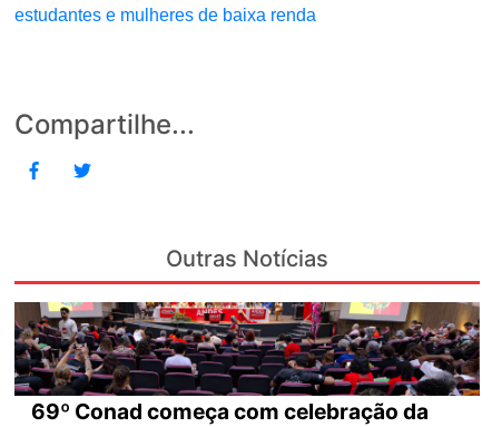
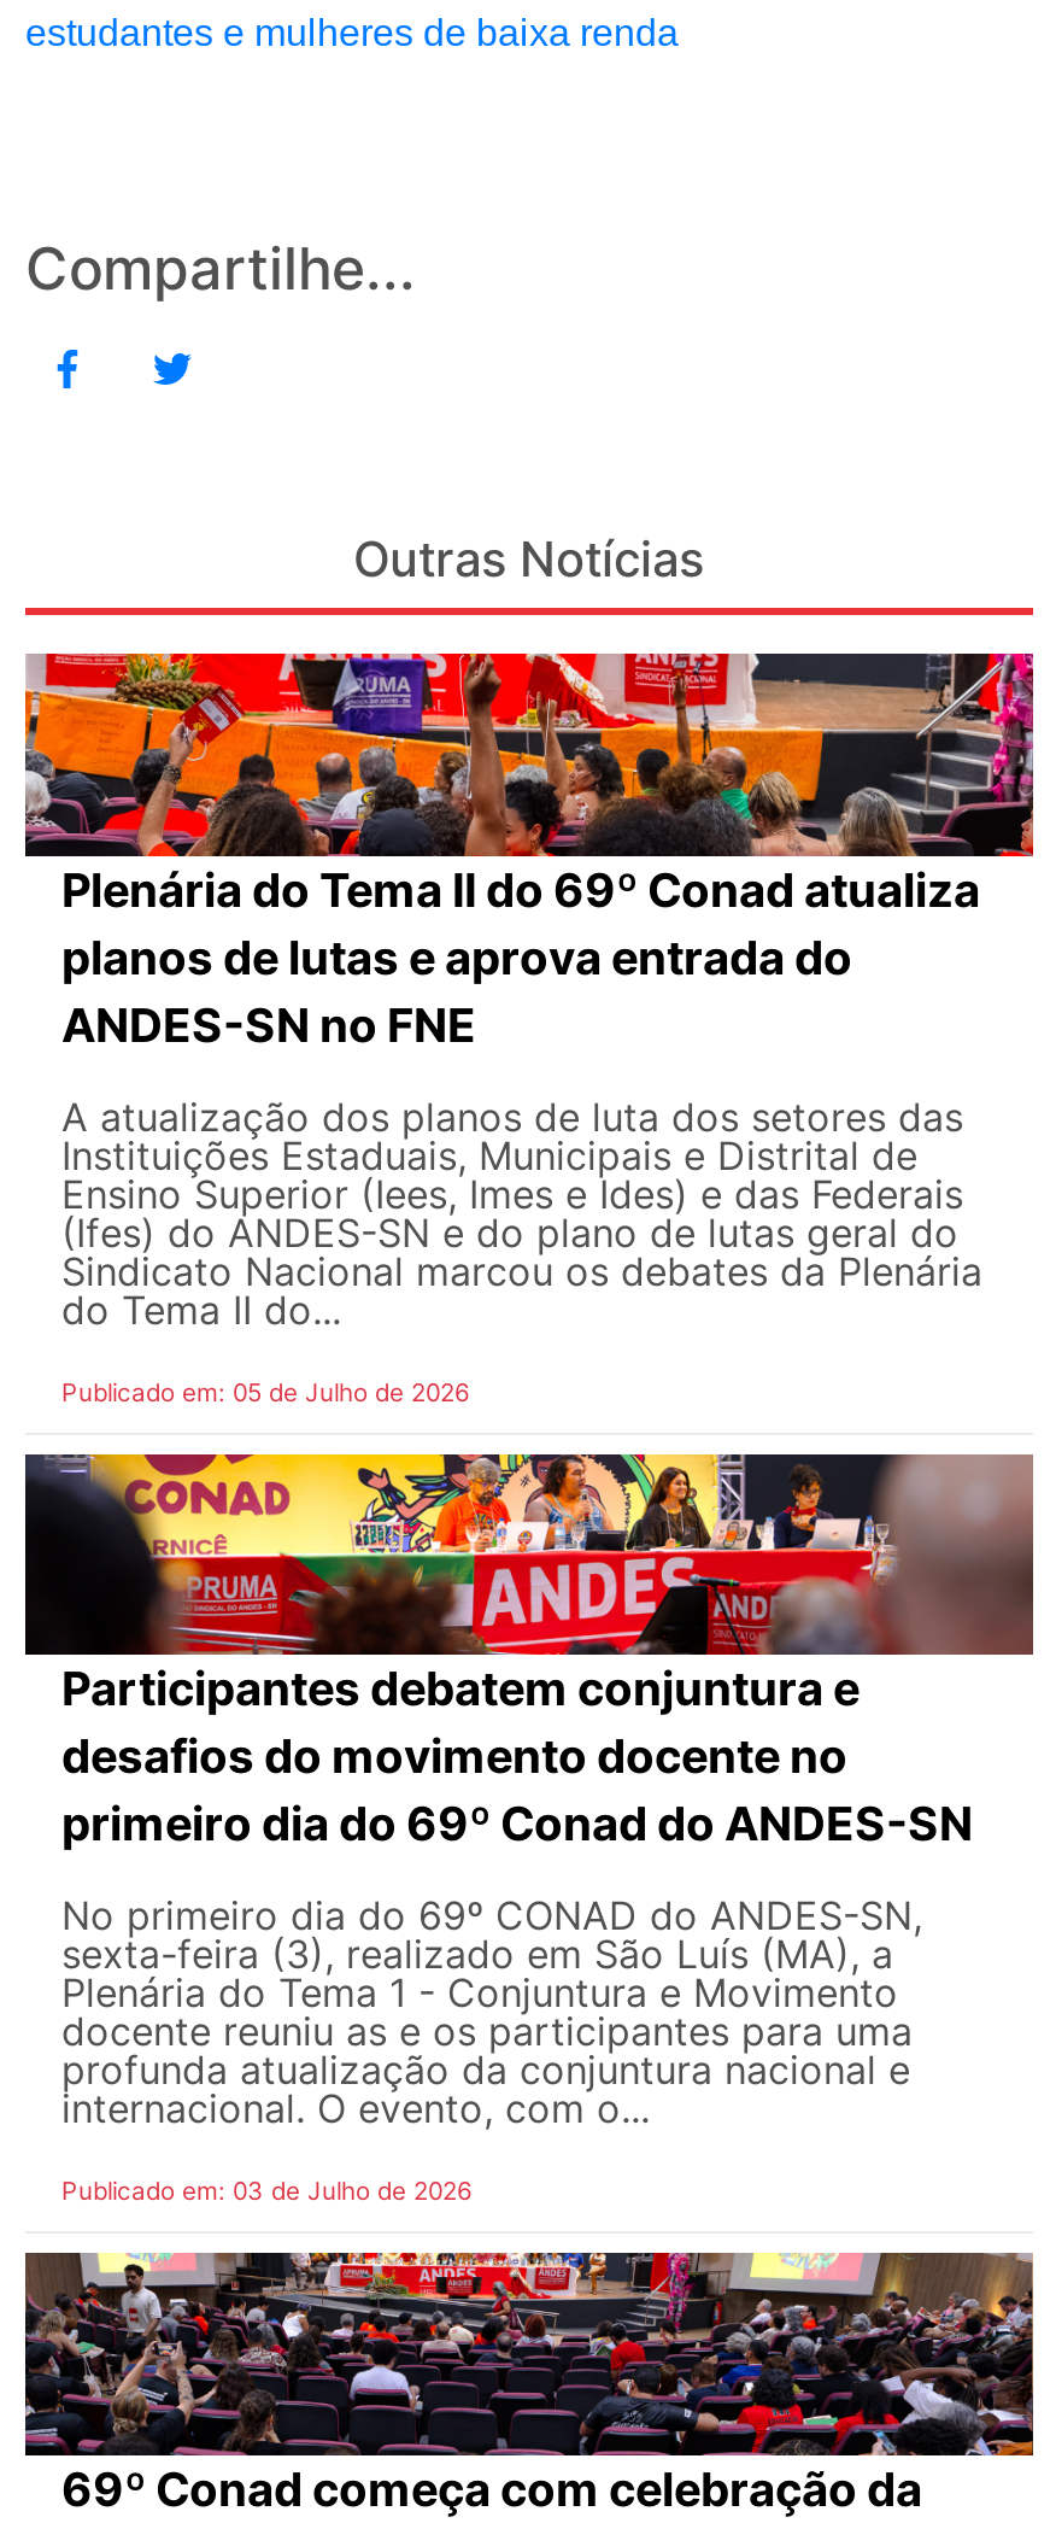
+ [image]
+ Plenária do Tema II do 69º Conad atualiza
+ planos de lutas e aprova entrada do
+ ANDES-SN no FNE
+ A atualização dos planos de luta dos setores das
+ Instituições Estaduais, Municipais e Distrital de
+ Ensino Superior (Iees, Imes e Ides) e das Federais
+ (Ifes) do ANDES-SN e do plano de lutas geral do
+ Sindicato Nacional marcou os debates da Plenária
+ do Tema II do...
+ Publicado em: 05 de Julho de 2026

+ [image]
+ Participantes debatem conjuntura e
+ desafios do movimento docente no
+ primeiro dia do 69º Conad do ANDES-SN
+ No primeiro dia do 69º CONAD do ANDES-SN,
+ sexta-feira (3), realizado em São Luís (MA), a
+ Plenária do Tema 1 - Conjuntura e Movimento
+ docente reuniu as e os participantes para uma
+ profunda atualização da conjuntura nacional e
+ internacional. O evento, com o...
+ Publicado em: 03 de Julho de 2026
